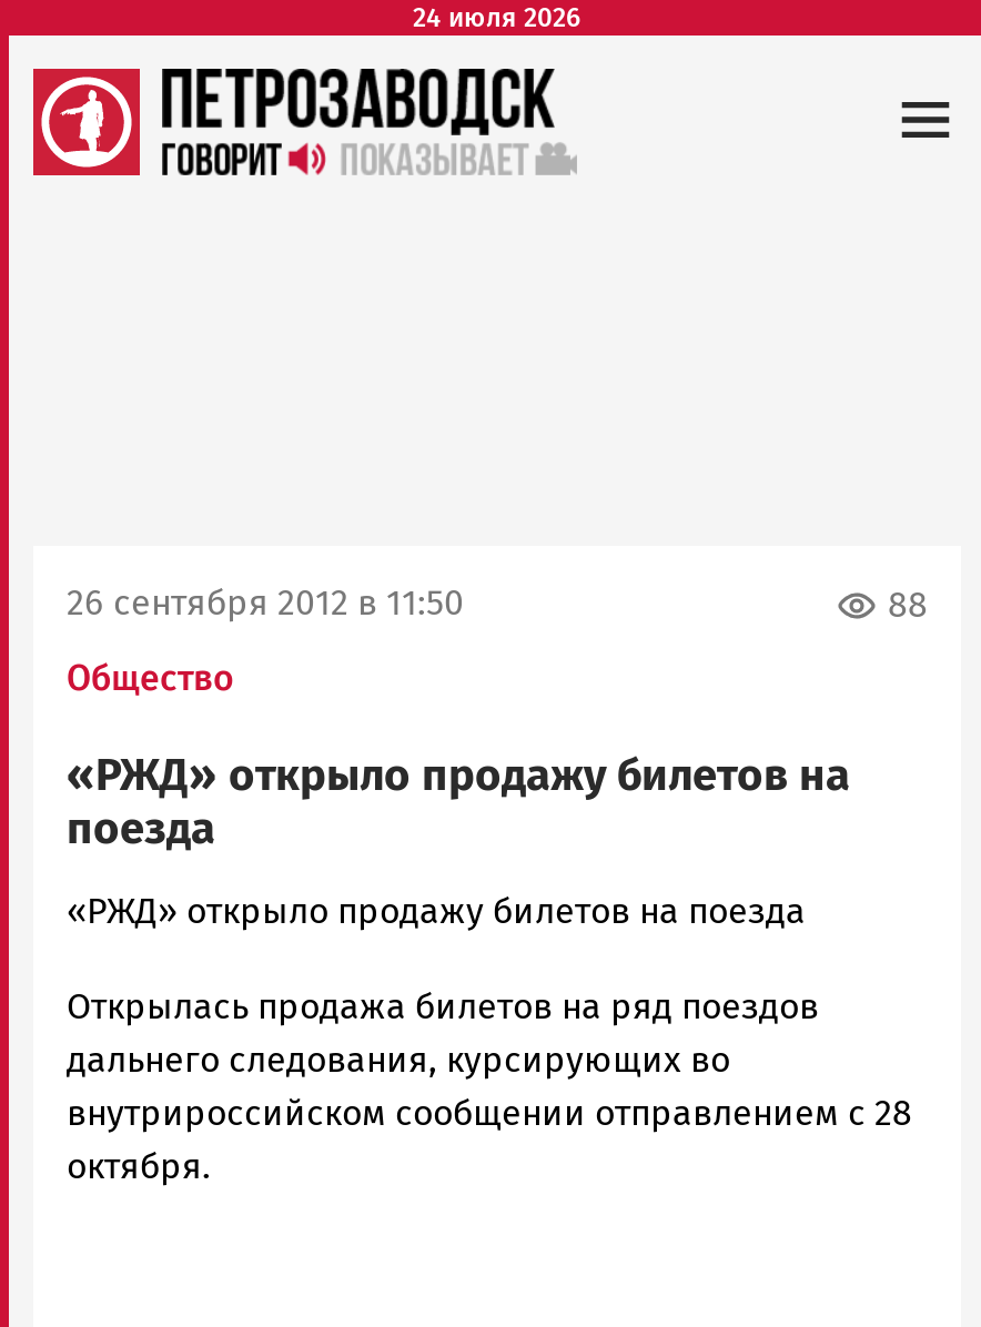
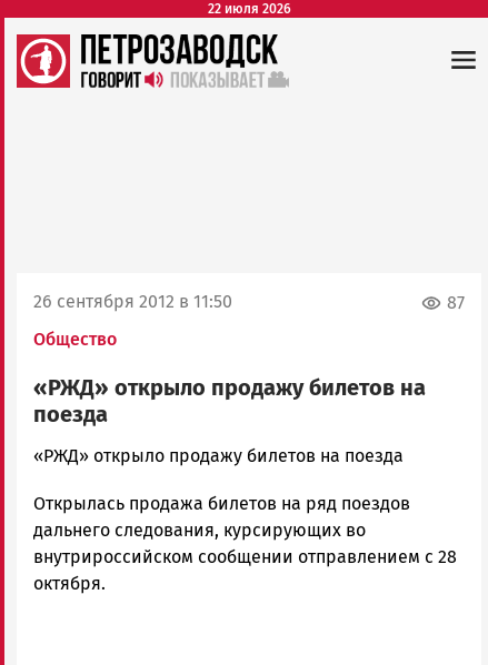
- 24 июля 2026
+ 22 июля 2026

- 88
+ 87
